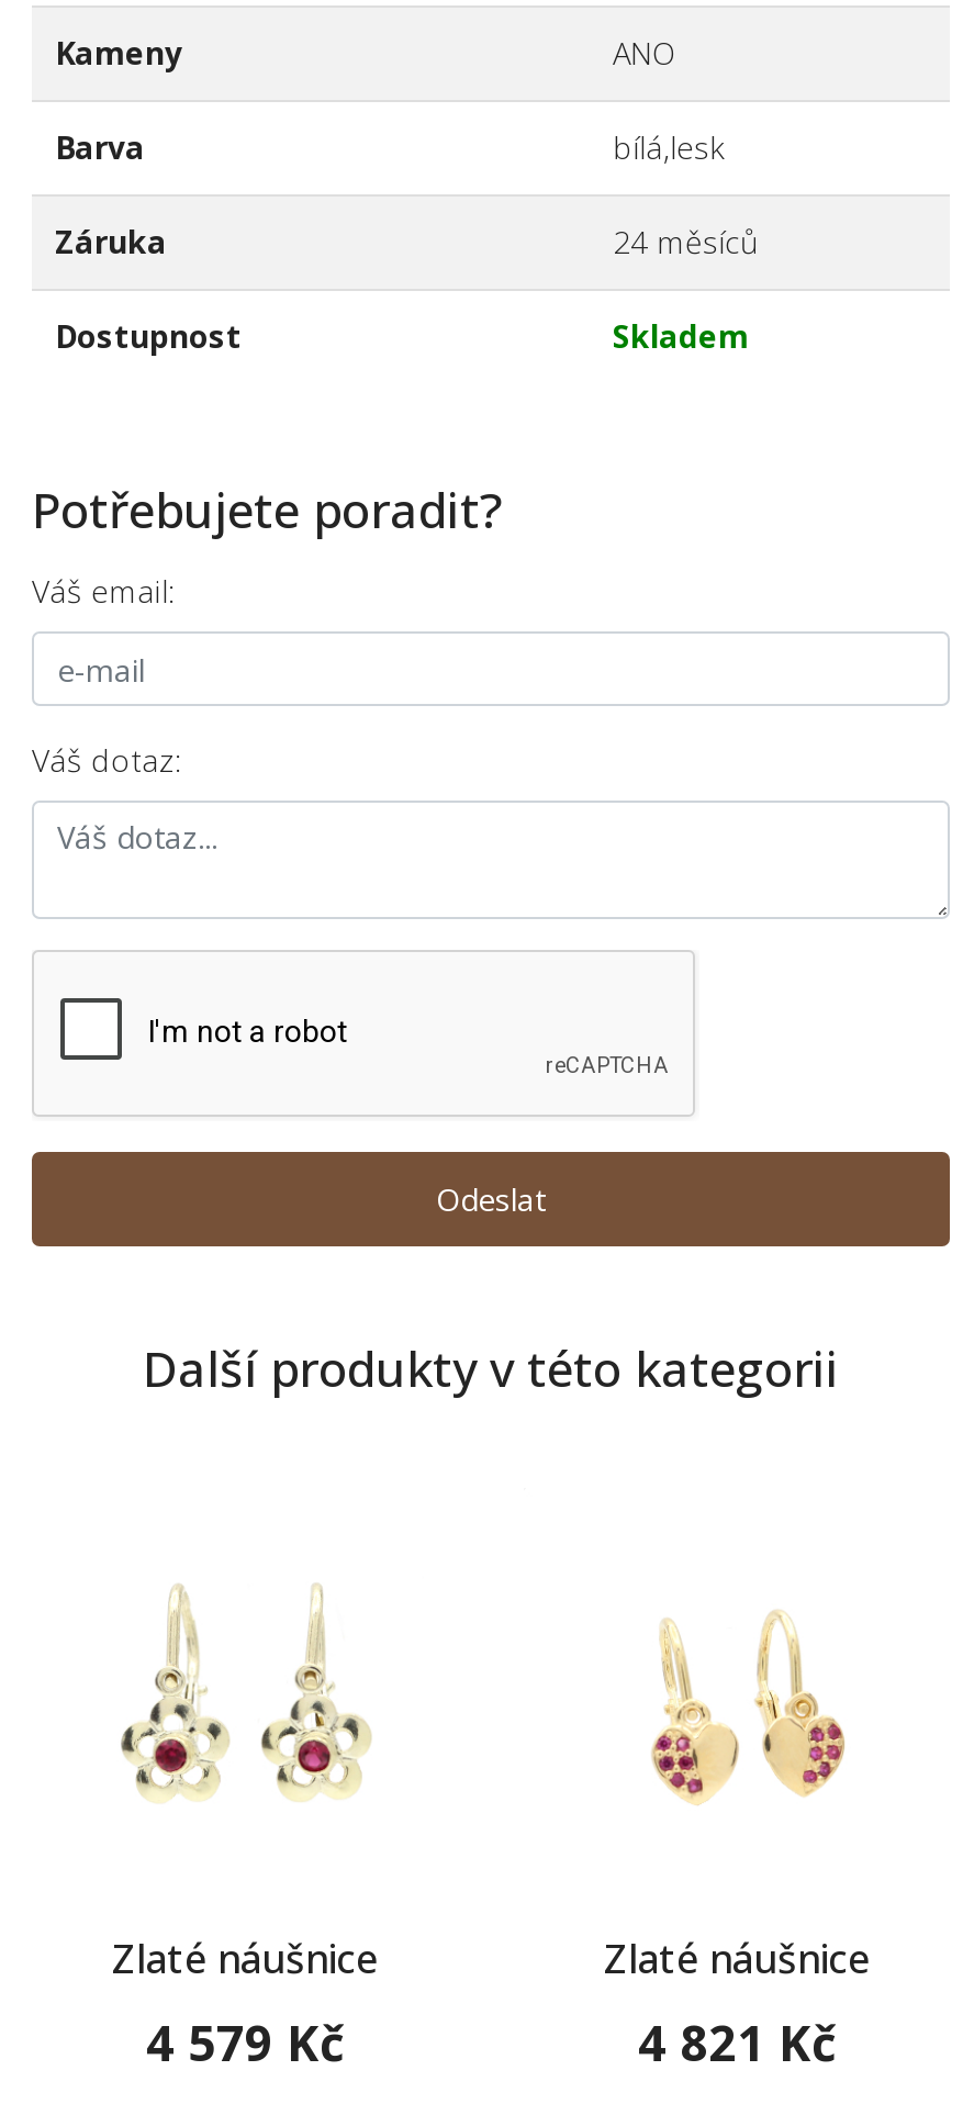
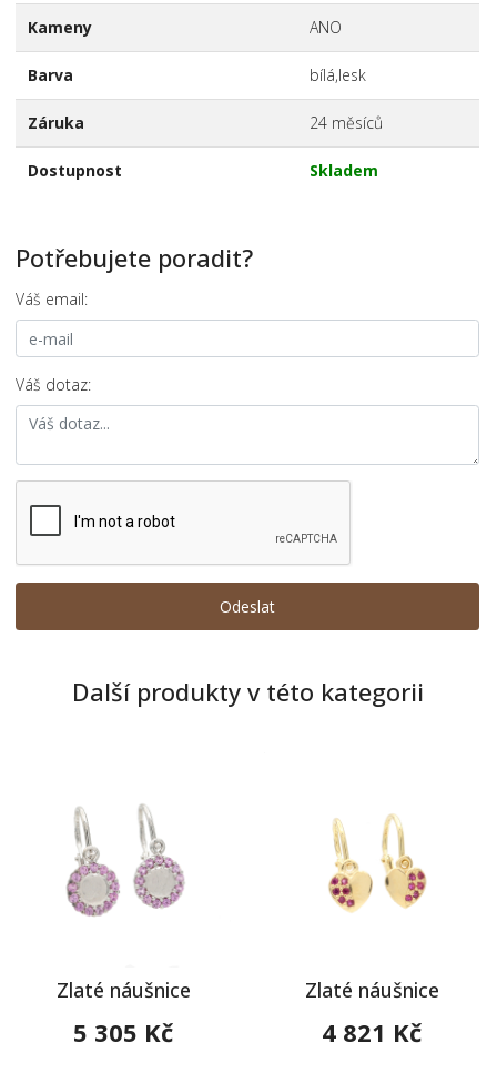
- [image]
+ [image]

- [image]
+ [image]

- 4 579 Kč
+ 5 305 Kč
